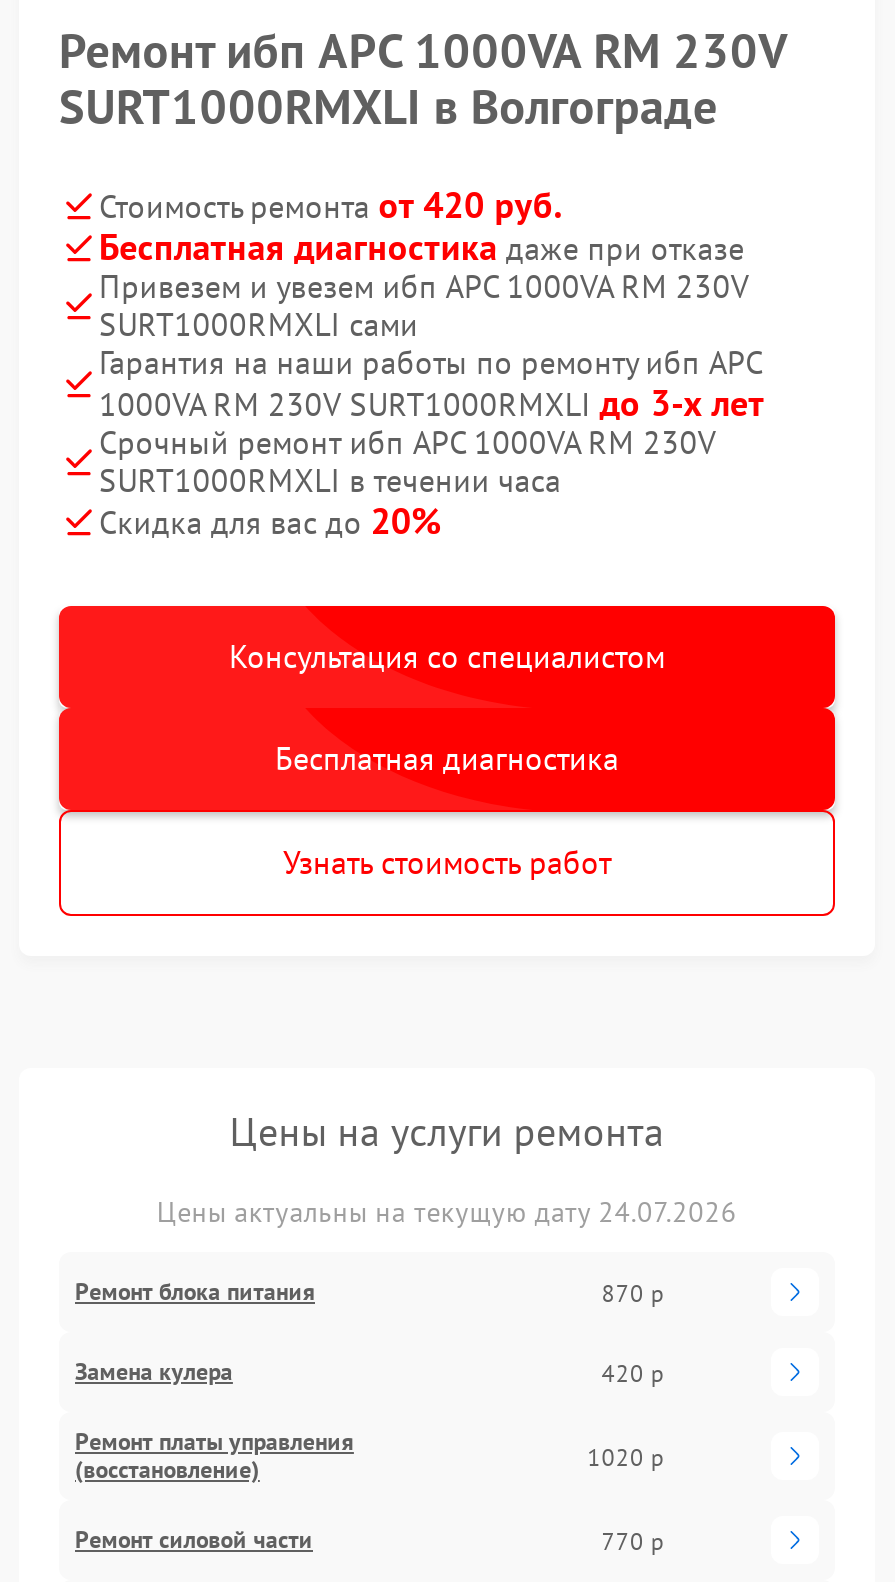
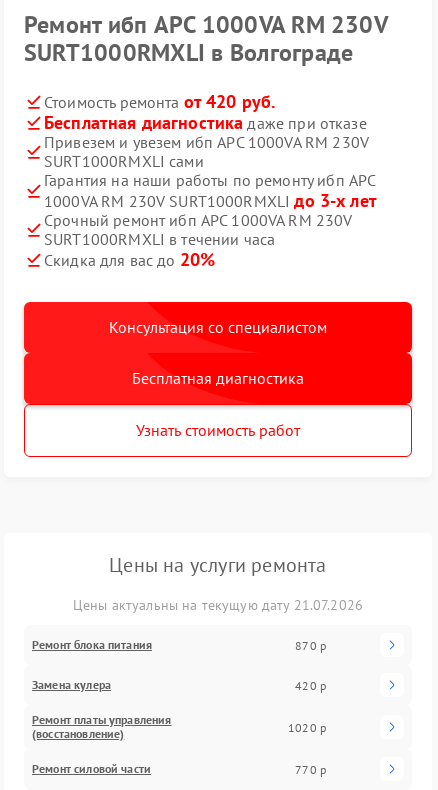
- Цены актуальны на текущую дату 24.07.2026
+ Цены актуальны на текущую дату 21.07.2026
